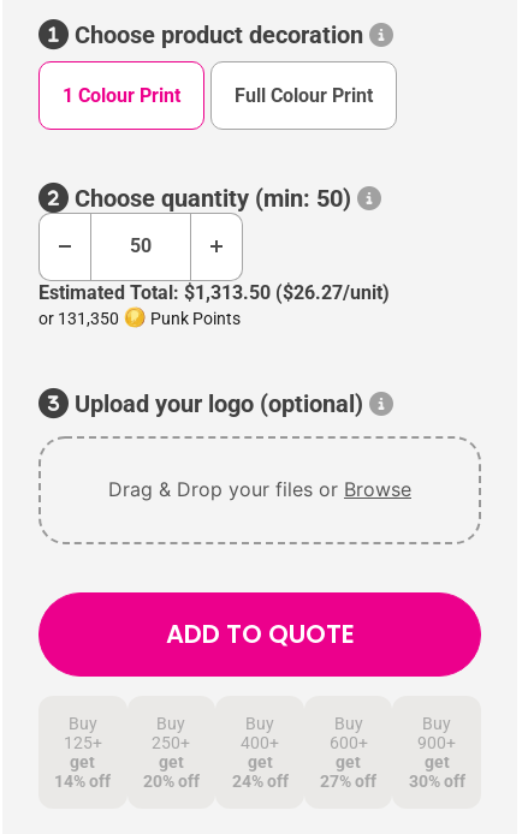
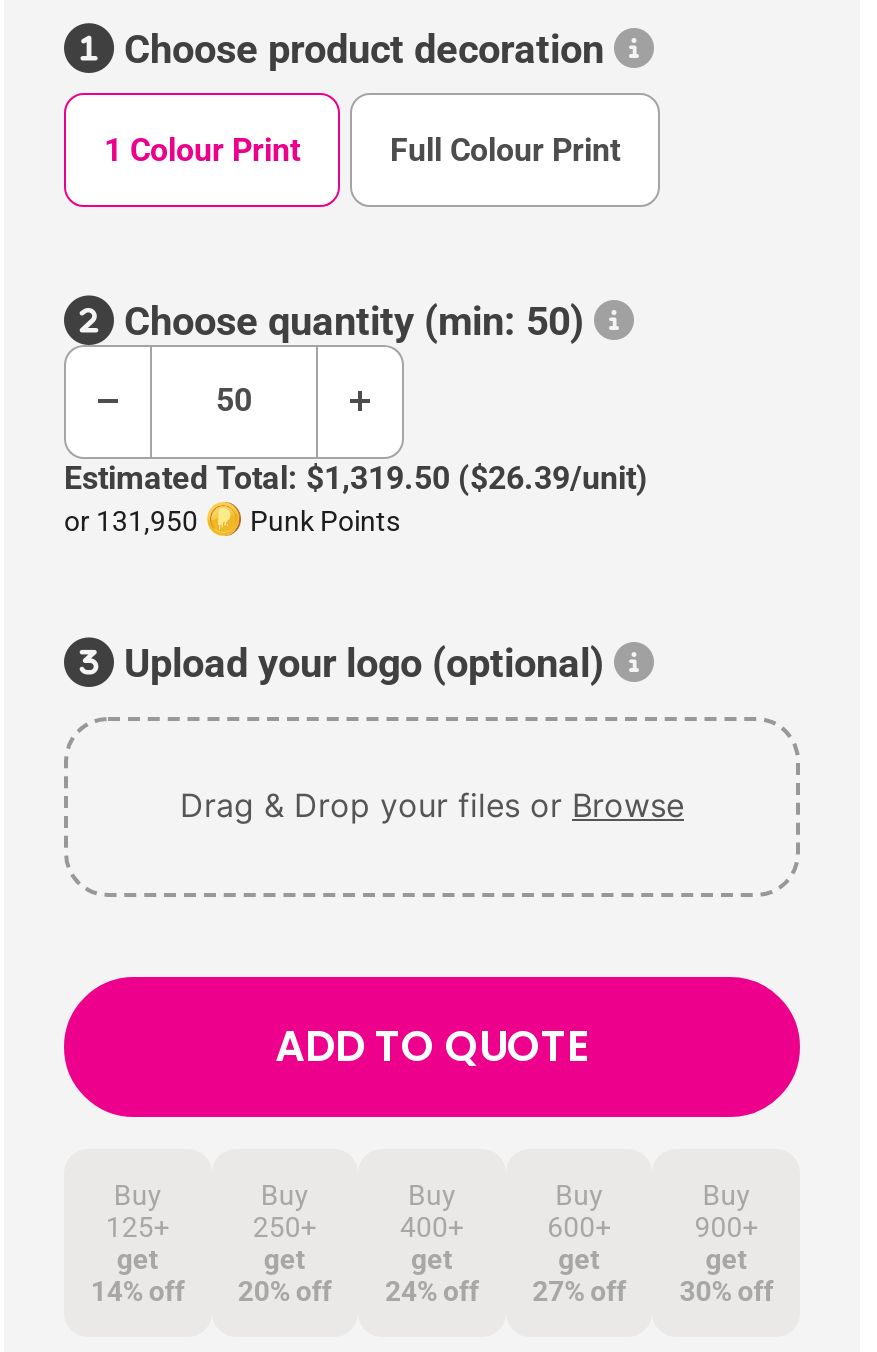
- Estimated Total:$1,313.50 ($26.27/unit)
+ Estimated Total:$1,319.50 ($26.39/unit)

- or 131,350 Punk Points
+ or 131,950 Punk Points
